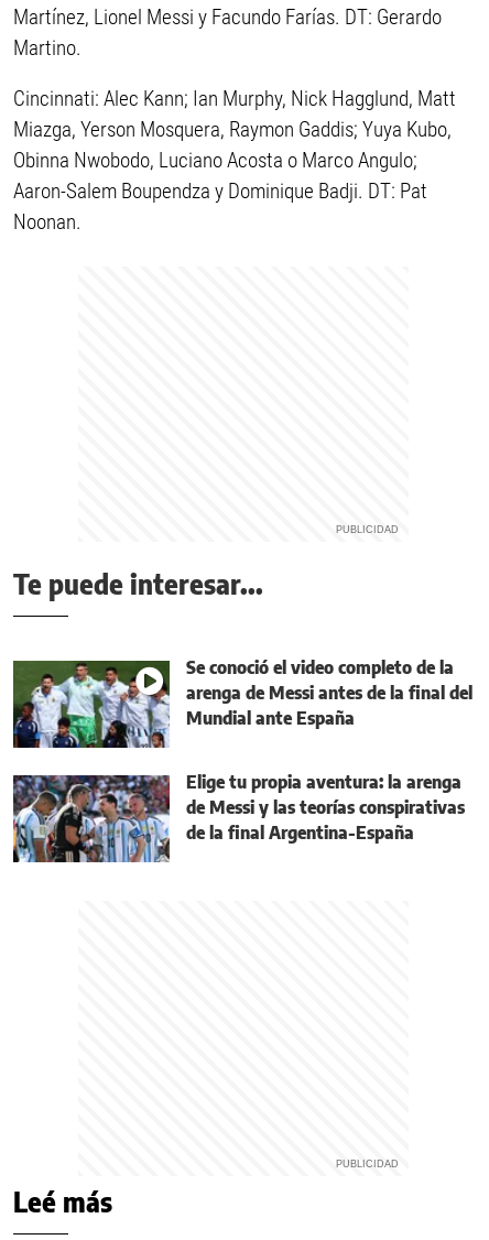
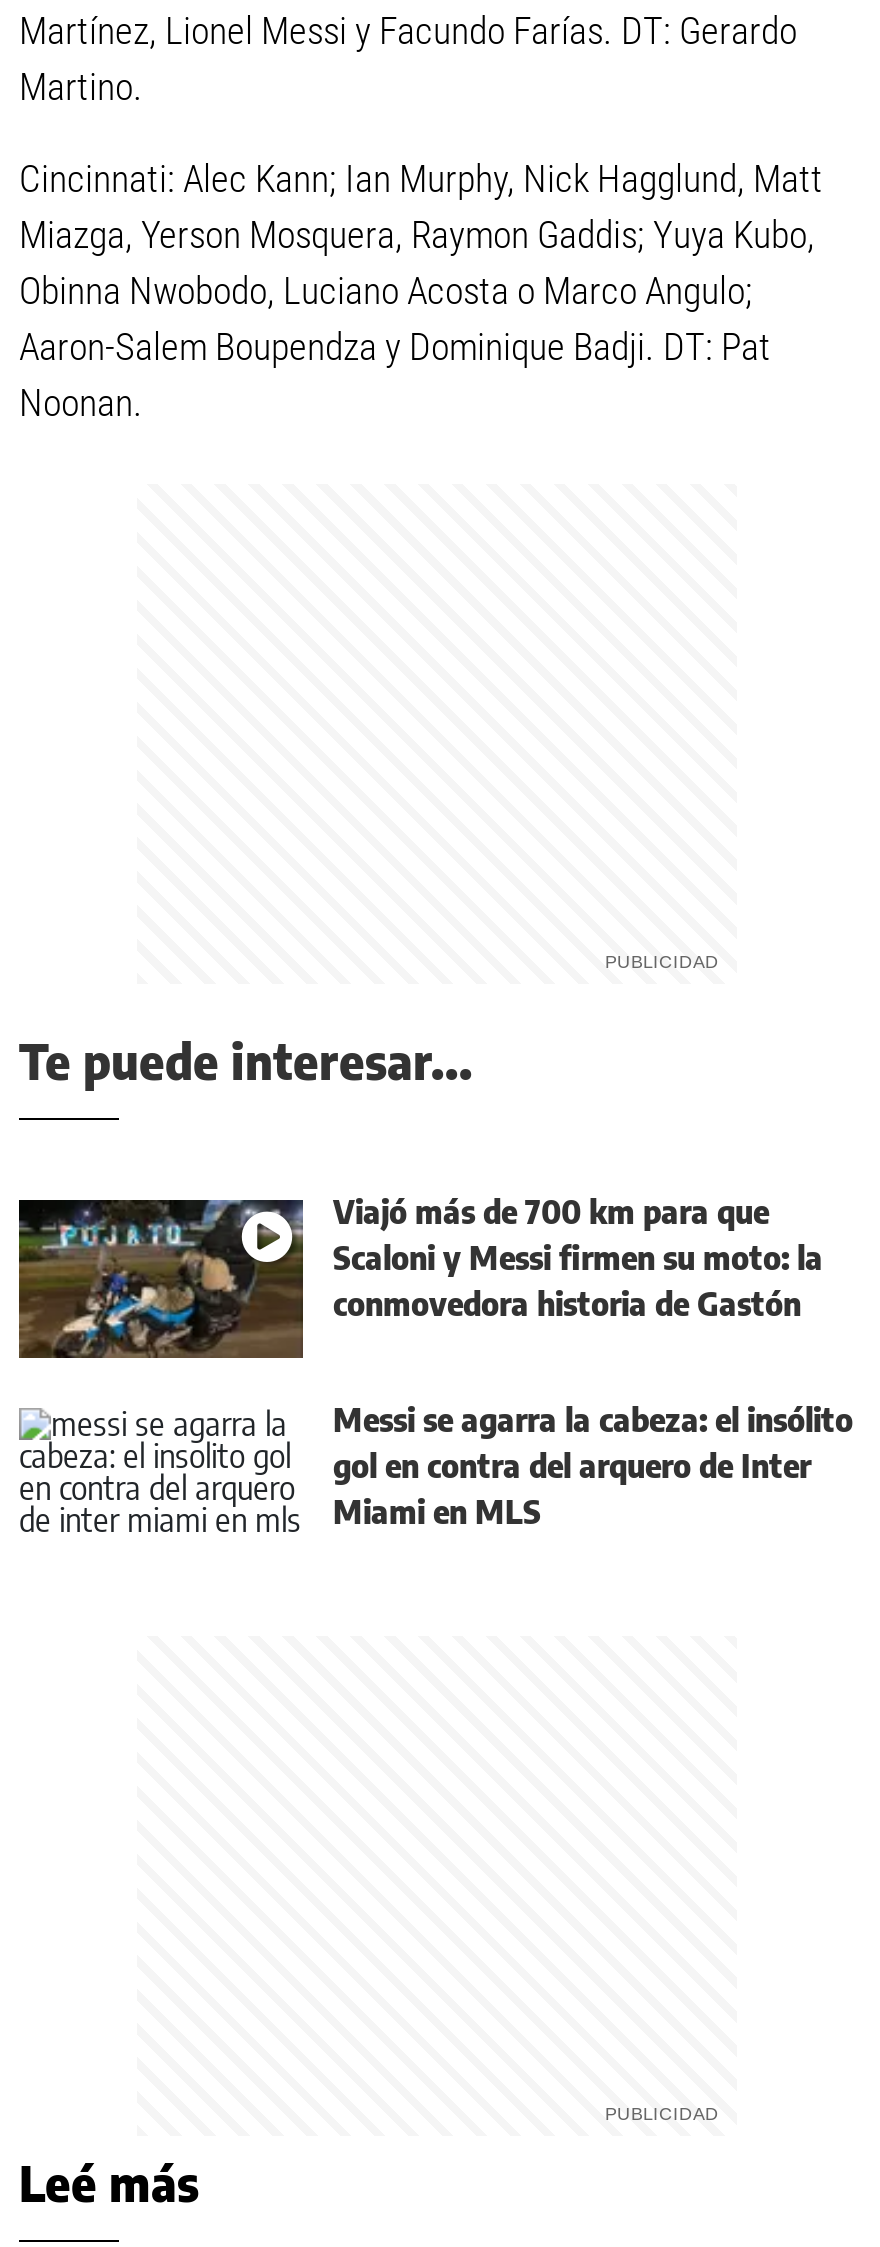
- [image]
- Se conoció el video completo de la
- arenga de Messi antes de la final del
- Mundial ante España
+ [image]
+ Viajó más de 700 km para que
+ Scaloni y Messi firmen su moto: la
+ conmovedora historia de Gastón

- [image]
- Elige tu propia aventura: la arenga
- de Messi y las teorías conspirativas
- de la final Argentina-España
+ [image]
+ Messi se agarra la cabeza: el insólito
+ gol en contra del arquero de Inter
+ Miami en MLS
